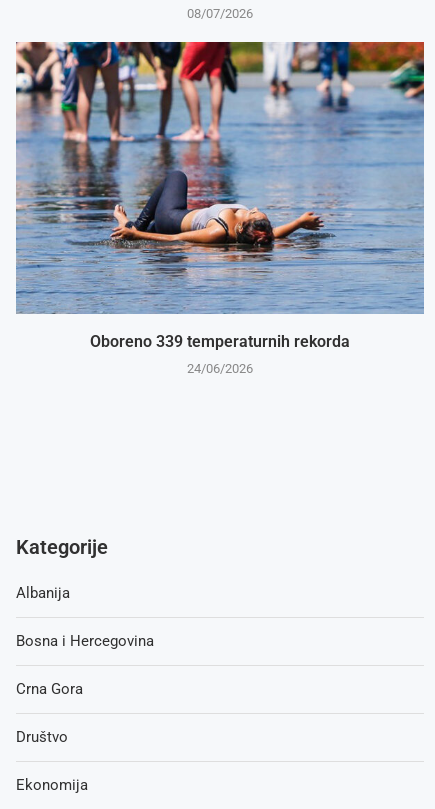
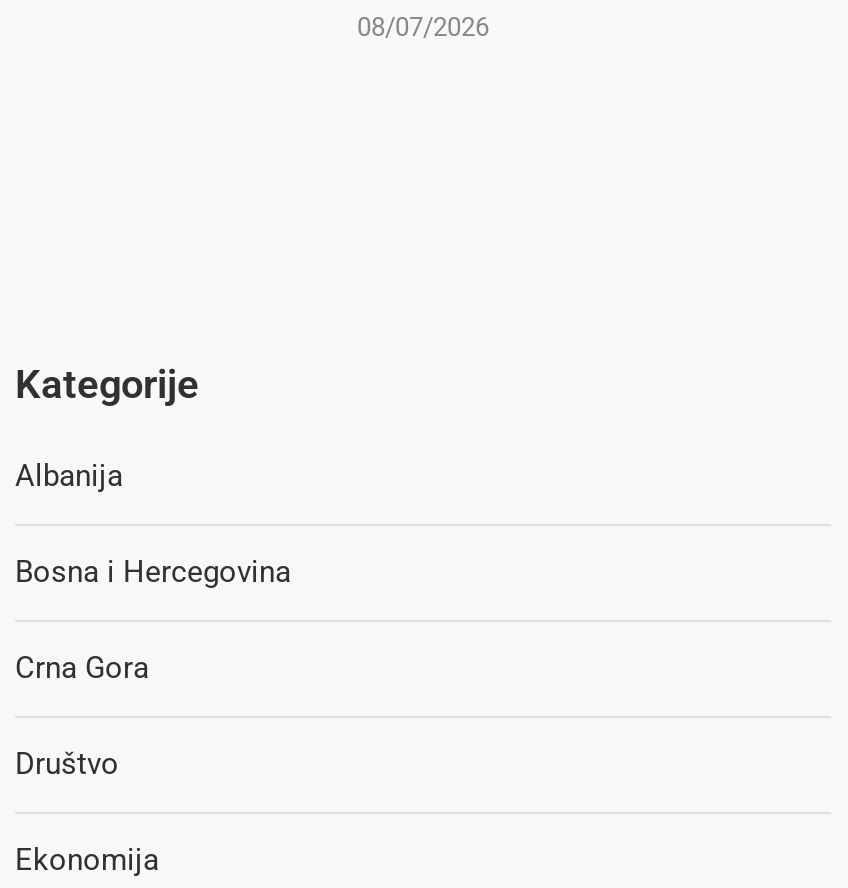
- [image]
- Oboreno 339 temperaturnih rekorda
- 24/06/2026
